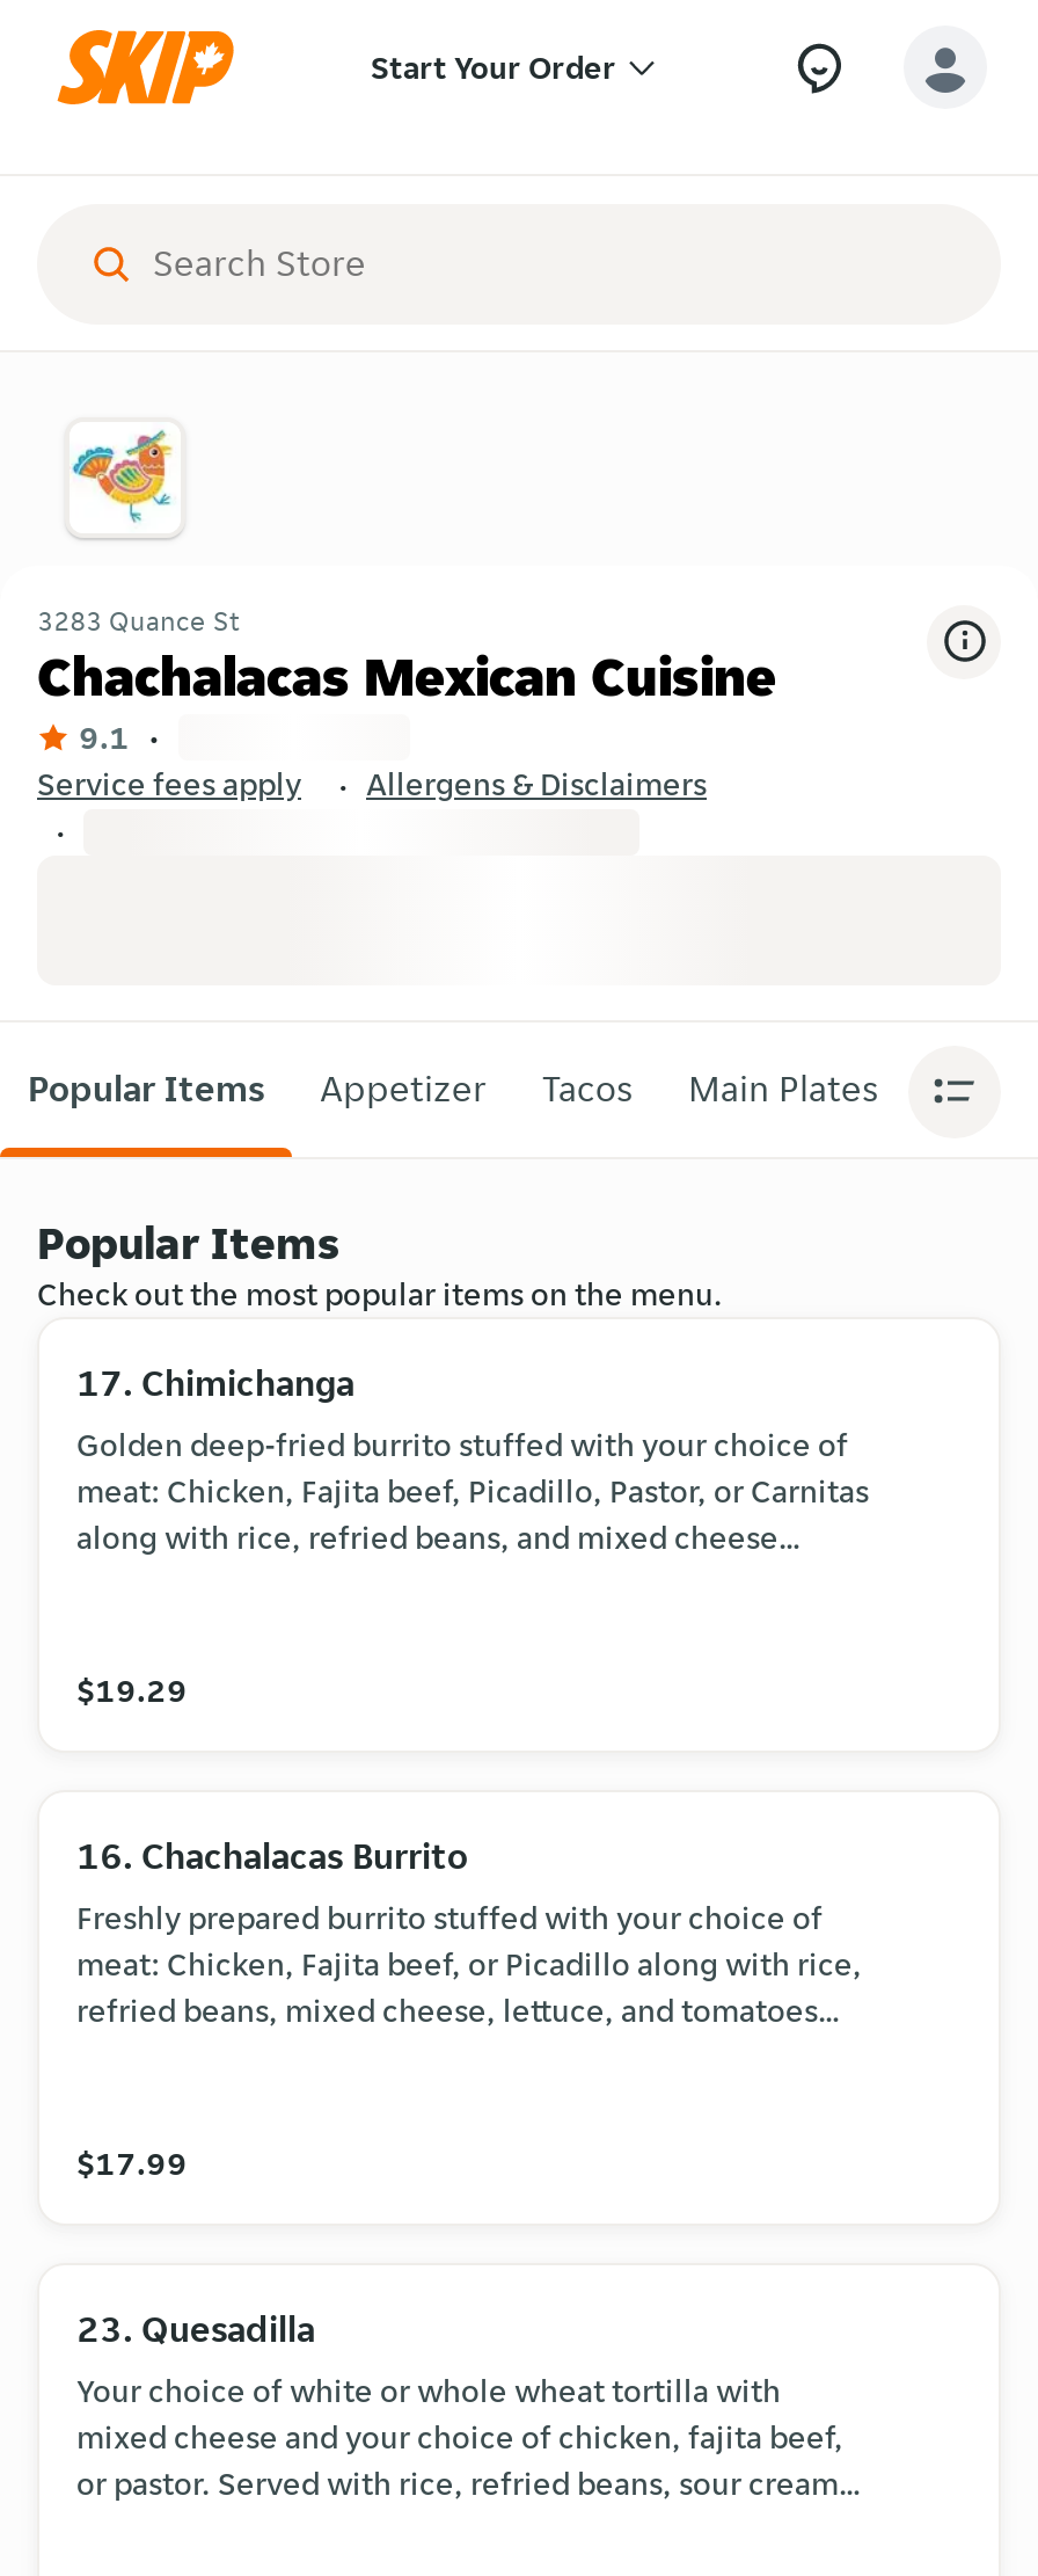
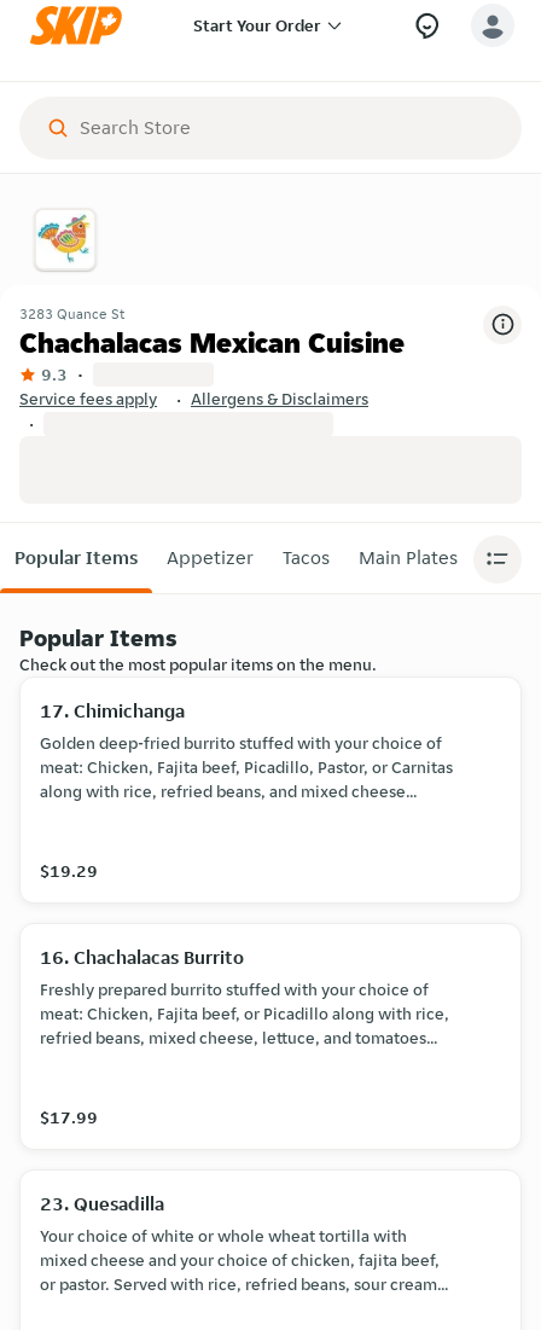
- 9.1
+ 9.3
